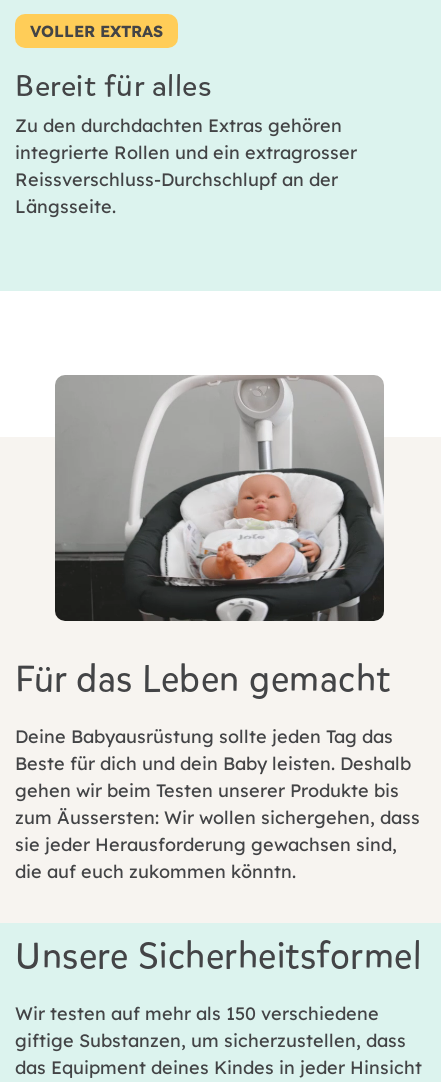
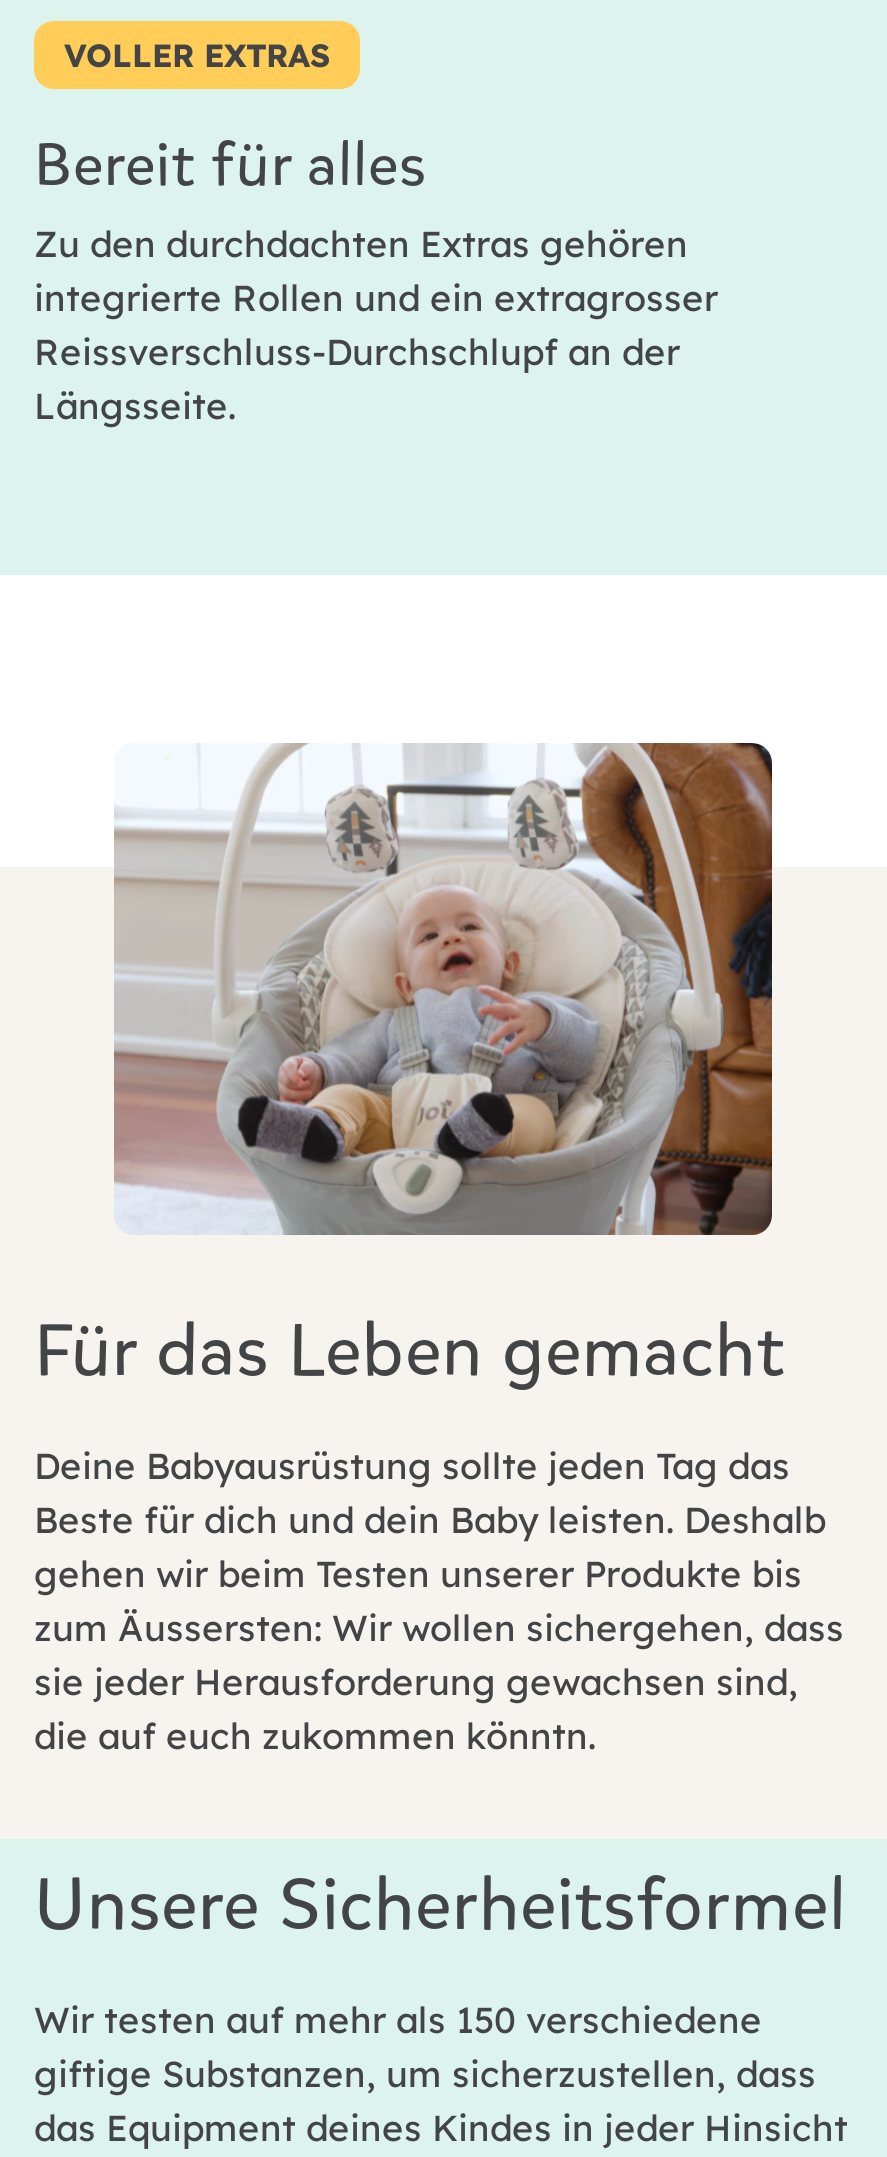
- [image]
+ [image]
